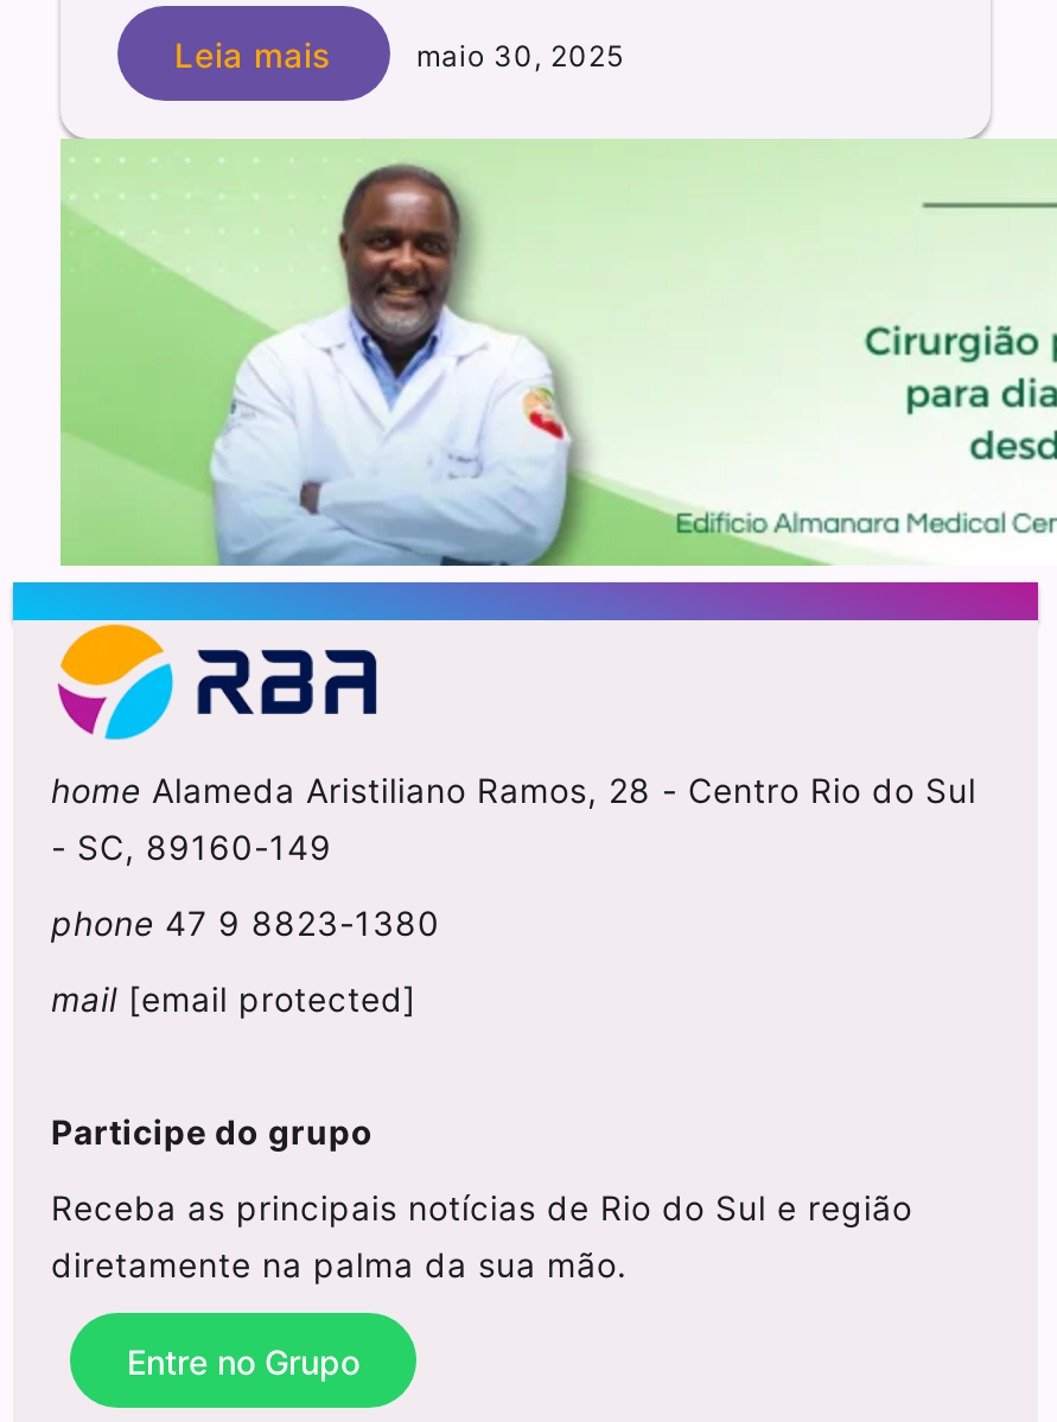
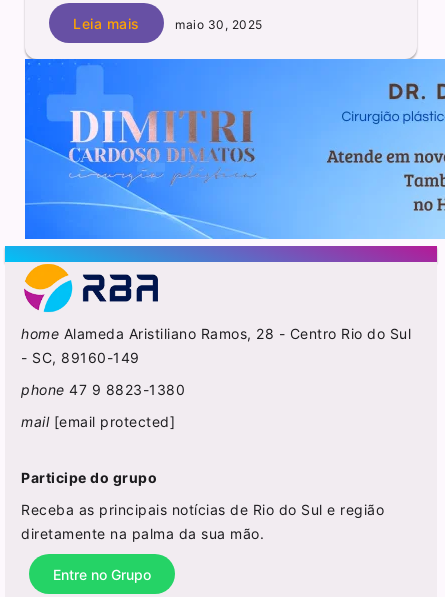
- [image]
+ [image]
